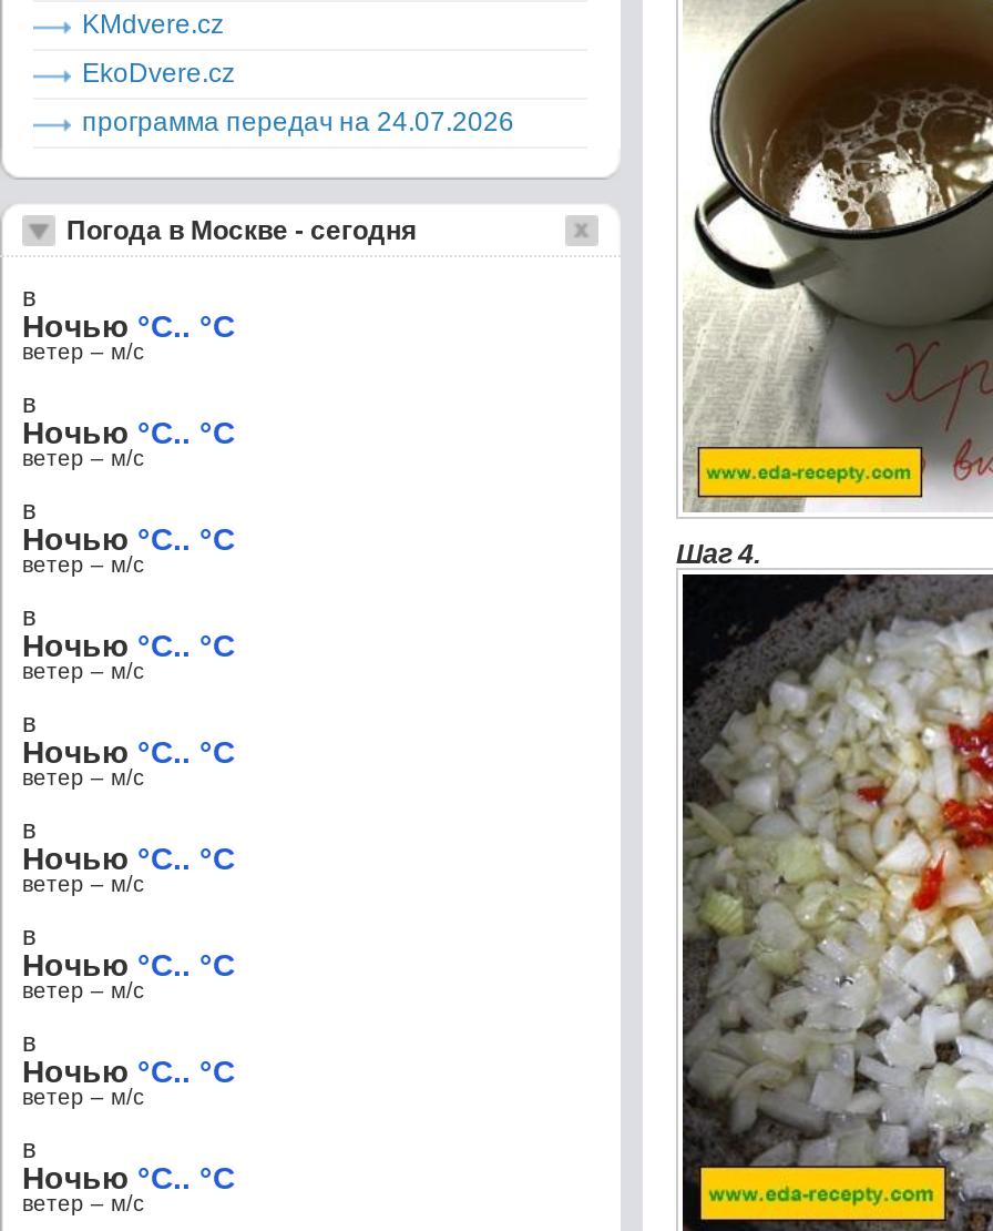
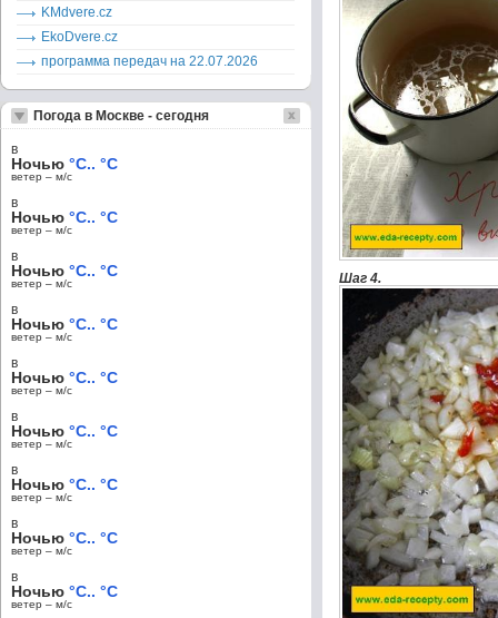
- программа передач на 24.07.2026
+ программа передач на 22.07.2026
